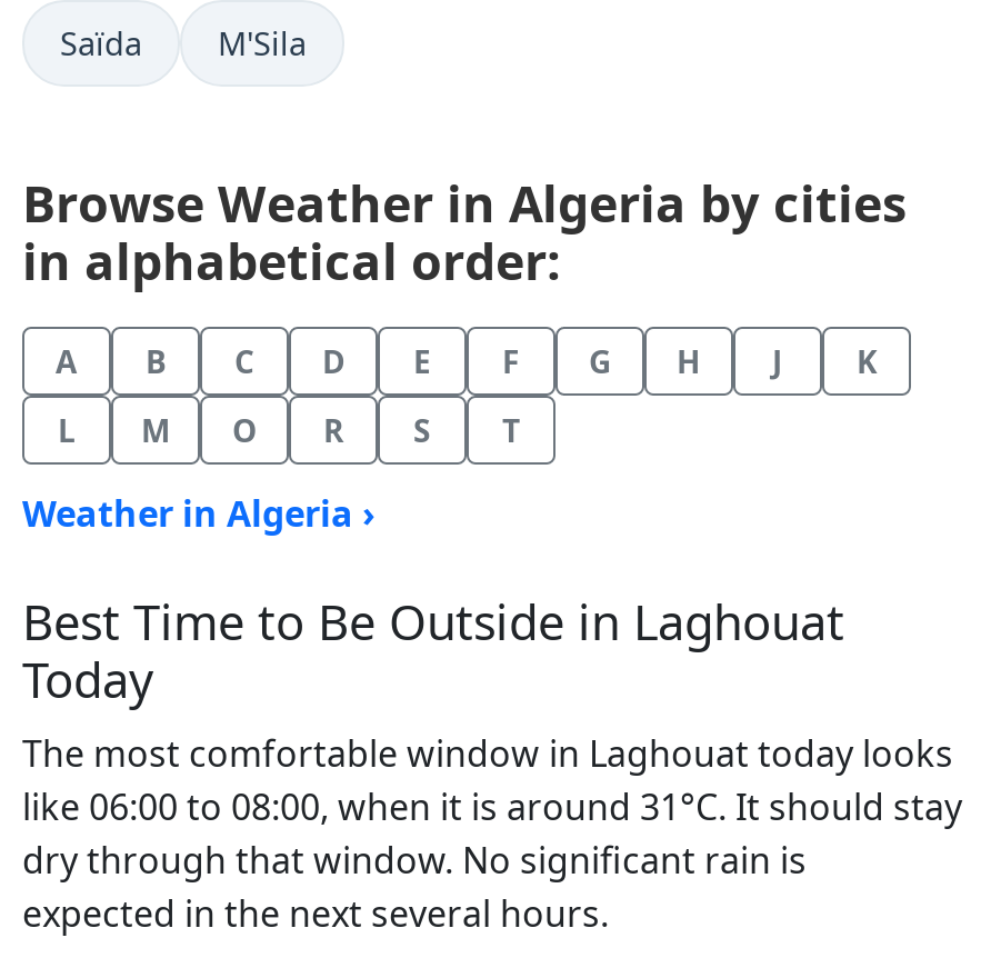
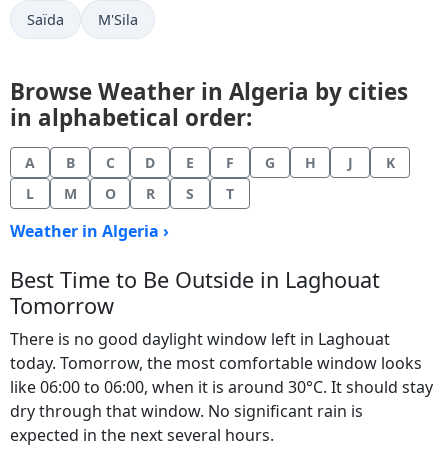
- Today
- The most comfortable window in Laghouat today looks
- like 06:00 to 08:00, when it is around 31°C. It should stay
+ Tomorrow
+ There is no good daylight window left in Laghouat
+ today. Tomorrow, the most comfortable window looks
+ like 06:00 to 06:00, when it is around 30°C. It should stay
